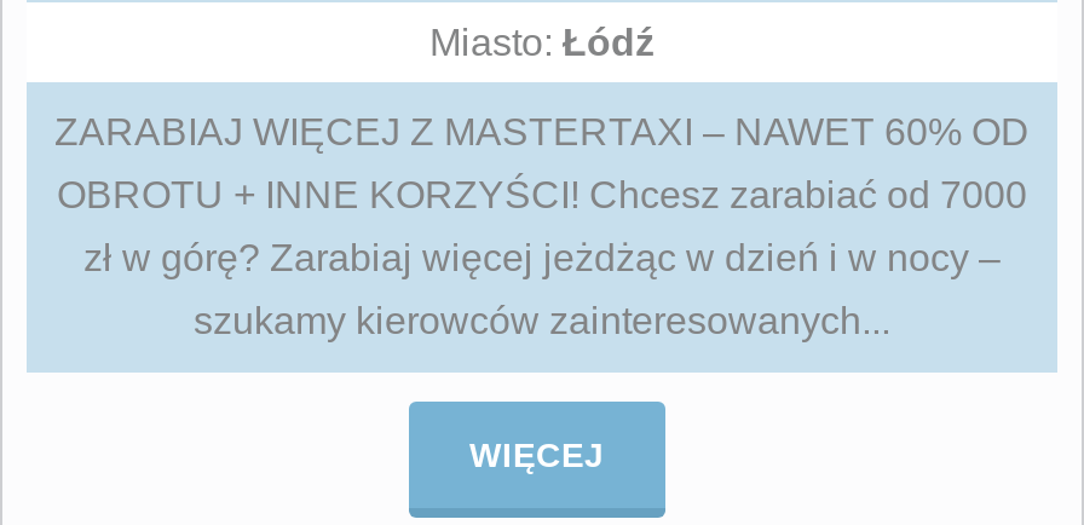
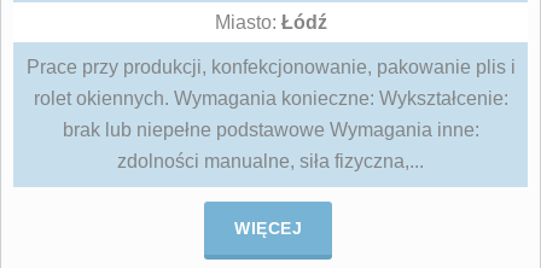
- ZARABIAJ WIĘCEJ Z MASTERTAXI – NAWET 60% OD
+ Prace przy produkcji, konfekcjonowanie, pakowanie plis i

- OBROTU + INNE KORZYŚCI! Chcesz zarabiać od 7000
+ rolet okiennych. Wymagania konieczne: Wykształcenie:

- zł w górę? Zarabiaj więcej jeżdżąc w dzień i w nocy –
+ brak lub niepełne podstawowe Wymagania inne:

- szukamy kierowców zainteresowanych...
+ zdolności manualne, siła fizyczna,...
